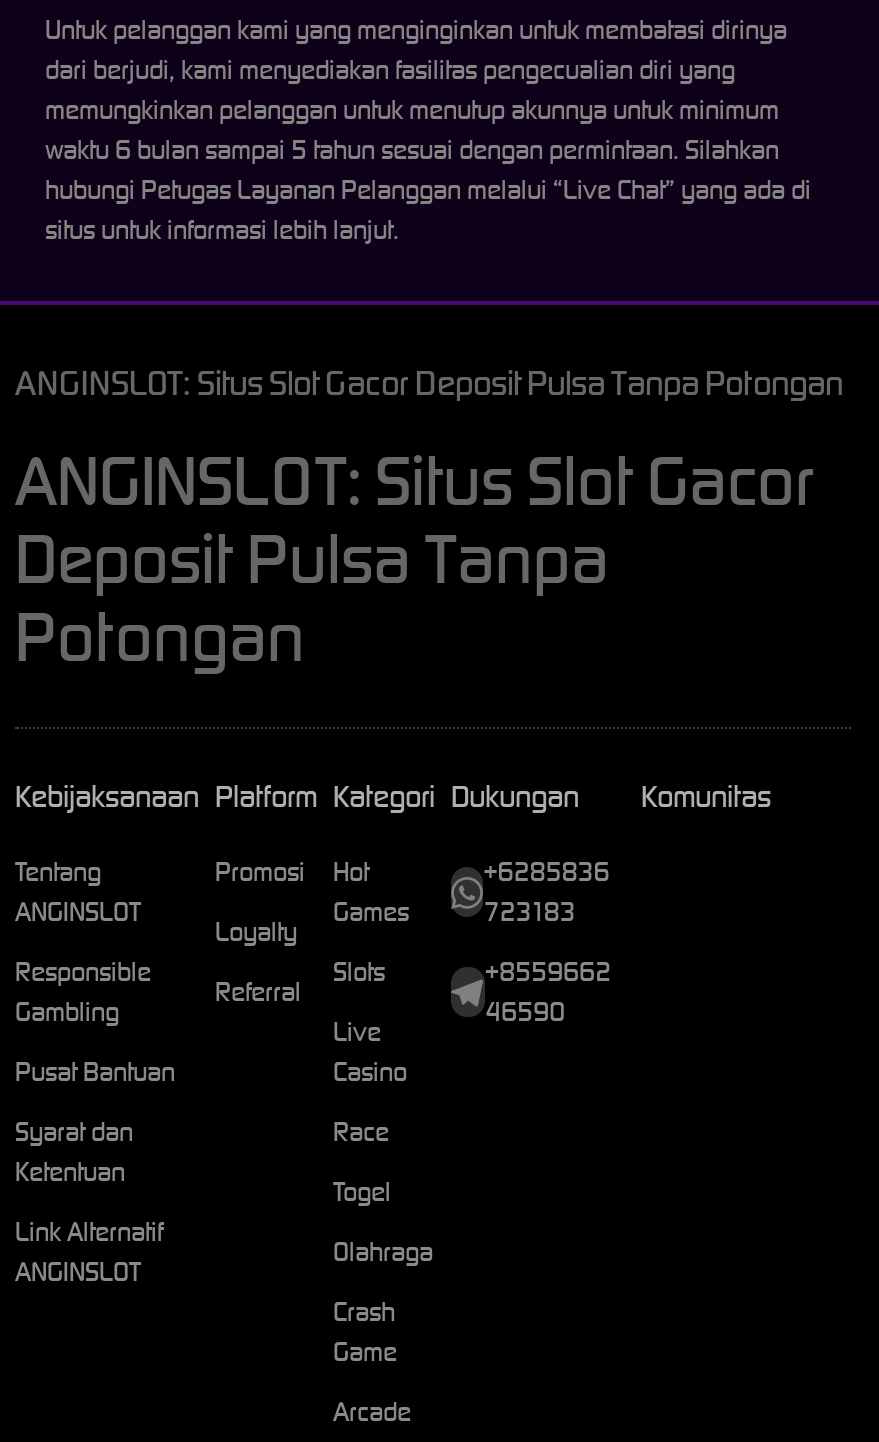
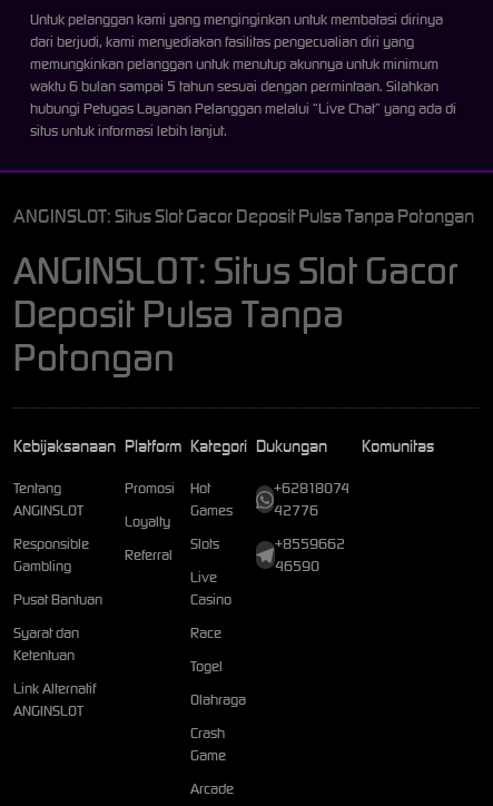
- +6285836
+ +62818074

- 723183
+ 42776
